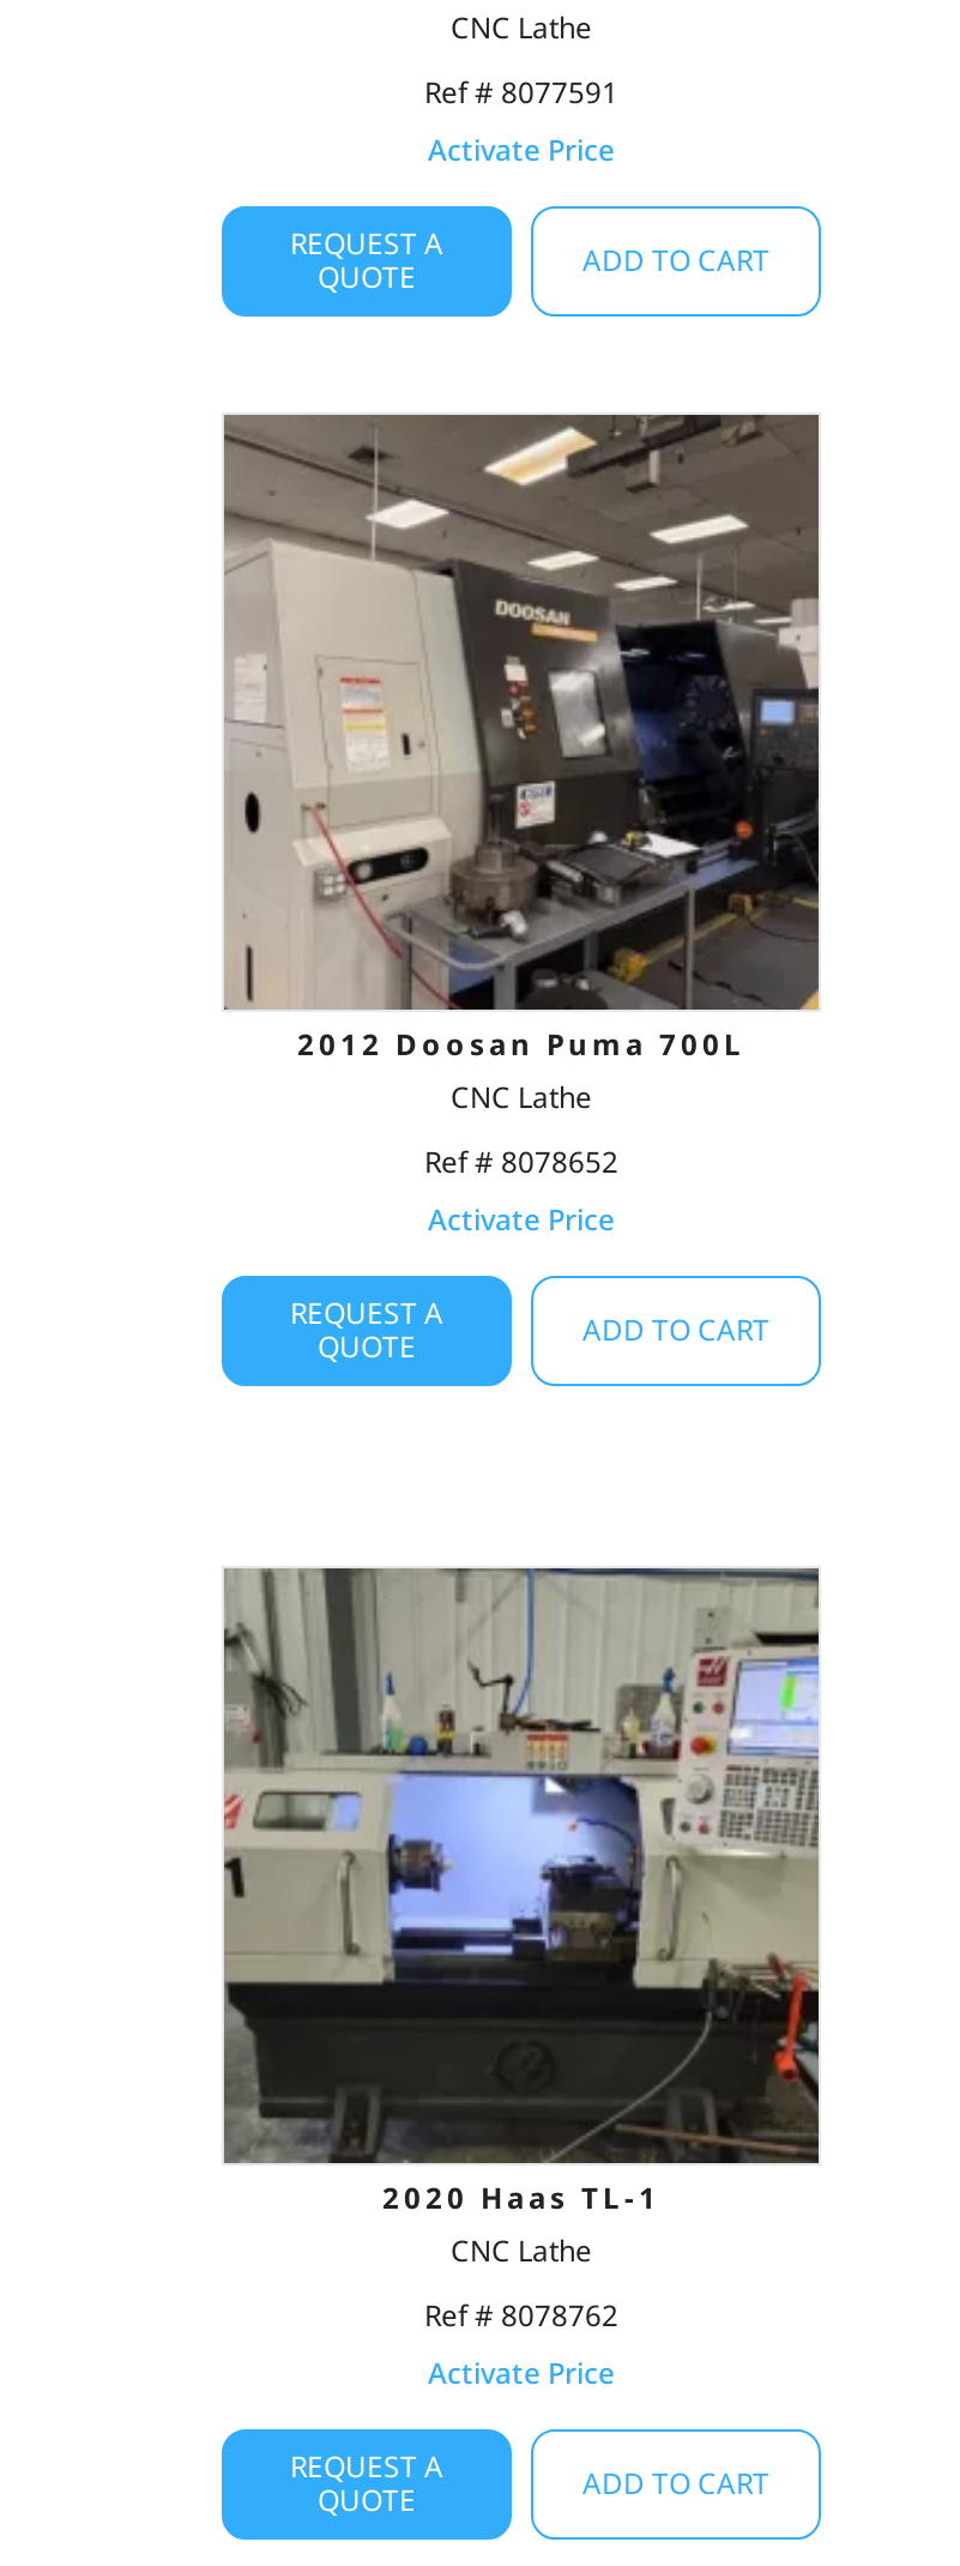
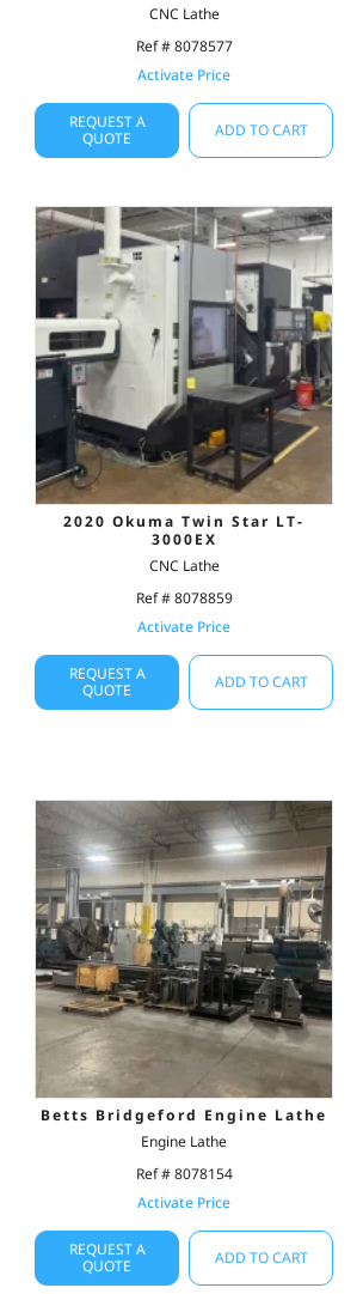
- Ref # 8077591
+ Ref # 8078577

- [image]
- 2012 Doosan Puma 700L
+ [image]
+ 2020 Okuma Twin Star LT-
+ 3000EX

- Ref # 8078652
+ Ref # 8078859

- [image]
- 2020 Haas TL-1
- CNC Lathe
+ [image]
+ Betts Bridgeford Engine Lathe
+ Engine Lathe

- Ref # 8078762
+ Ref # 8078154
